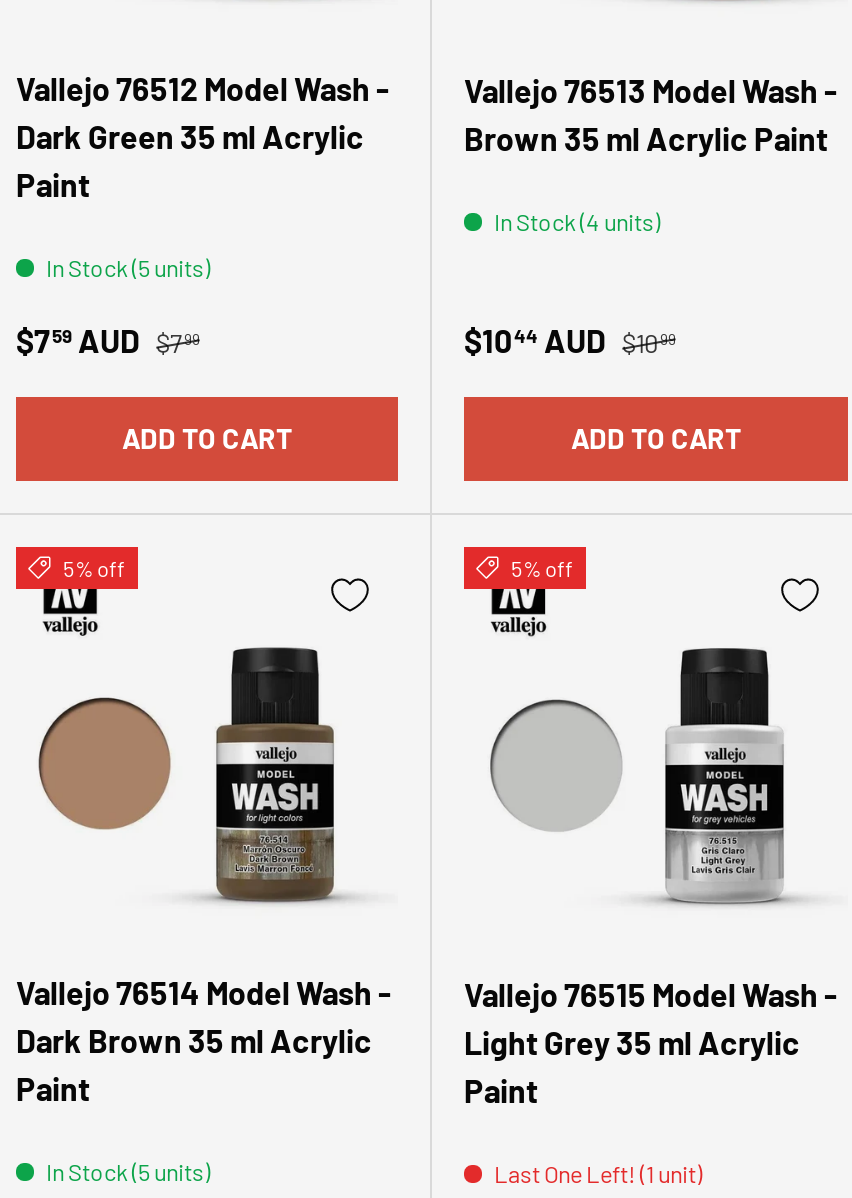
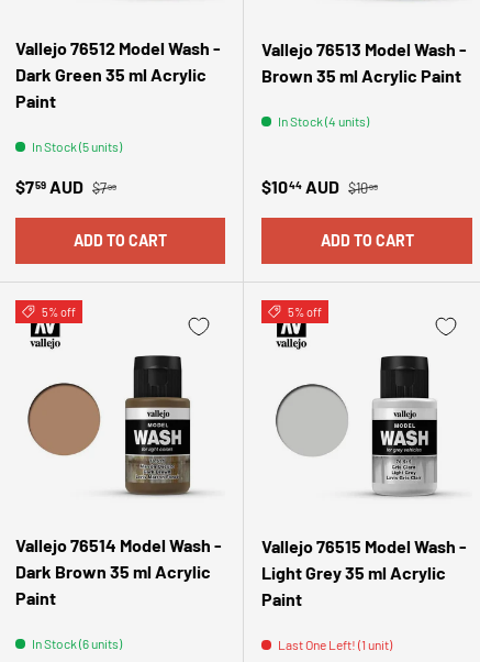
- In Stock (5 units)
+ In Stock (6 units)
